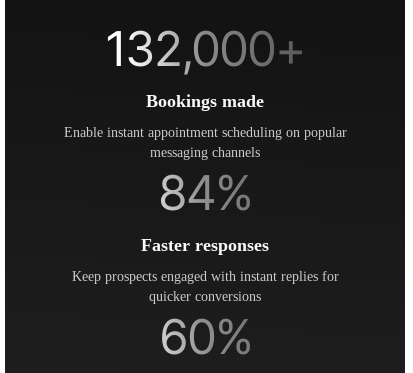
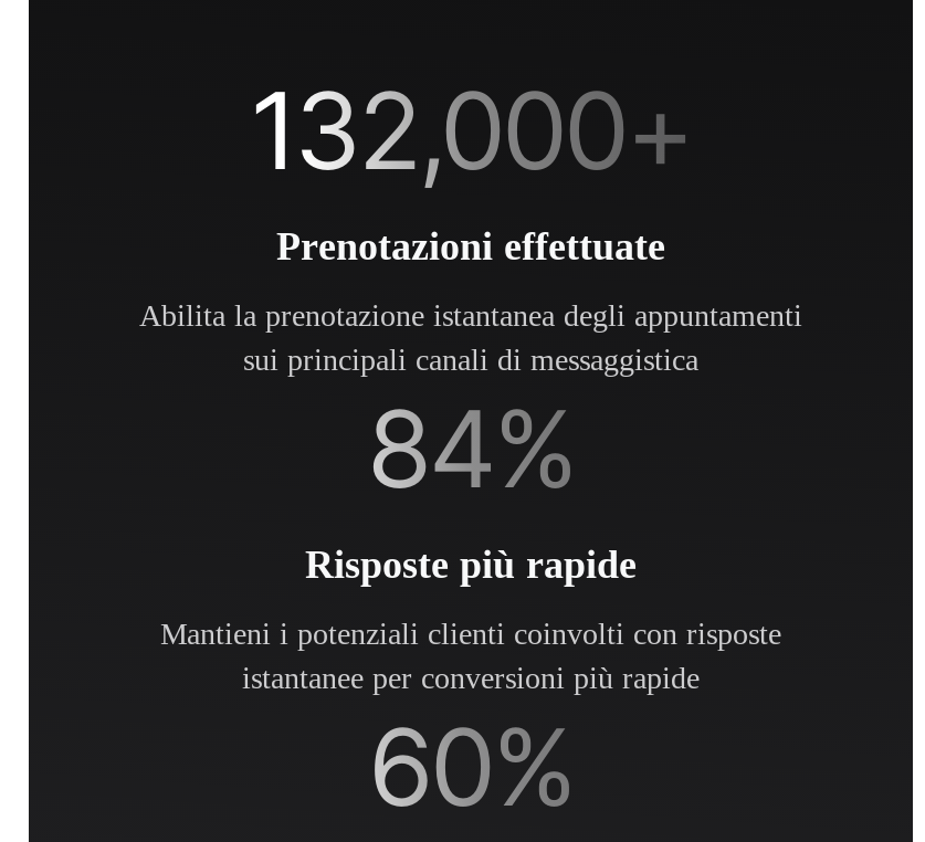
- Bookings made
+ Prenotazioni effettuate

- Enable instant appointment scheduling on popular
- messaging channels
+ Abilita la prenotazione istantanea degli appuntamenti
+ sui principali canali di messaggistica

- Faster responses
+ Risposte più rapide

- Keep prospects engaged with instant replies for
- quicker conversions
+ Mantieni i potenziali clienti coinvolti con risposte
+ istantanee per conversioni più rapide
